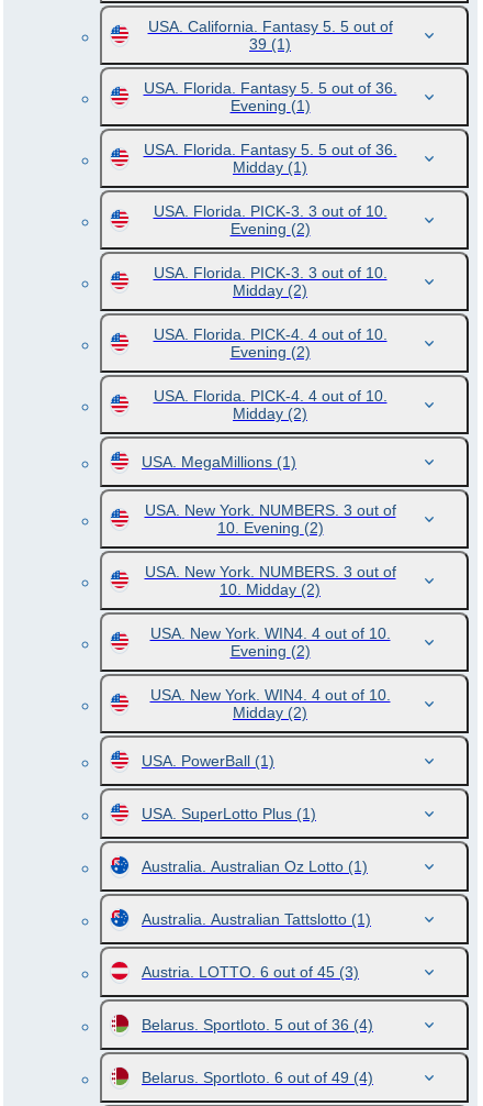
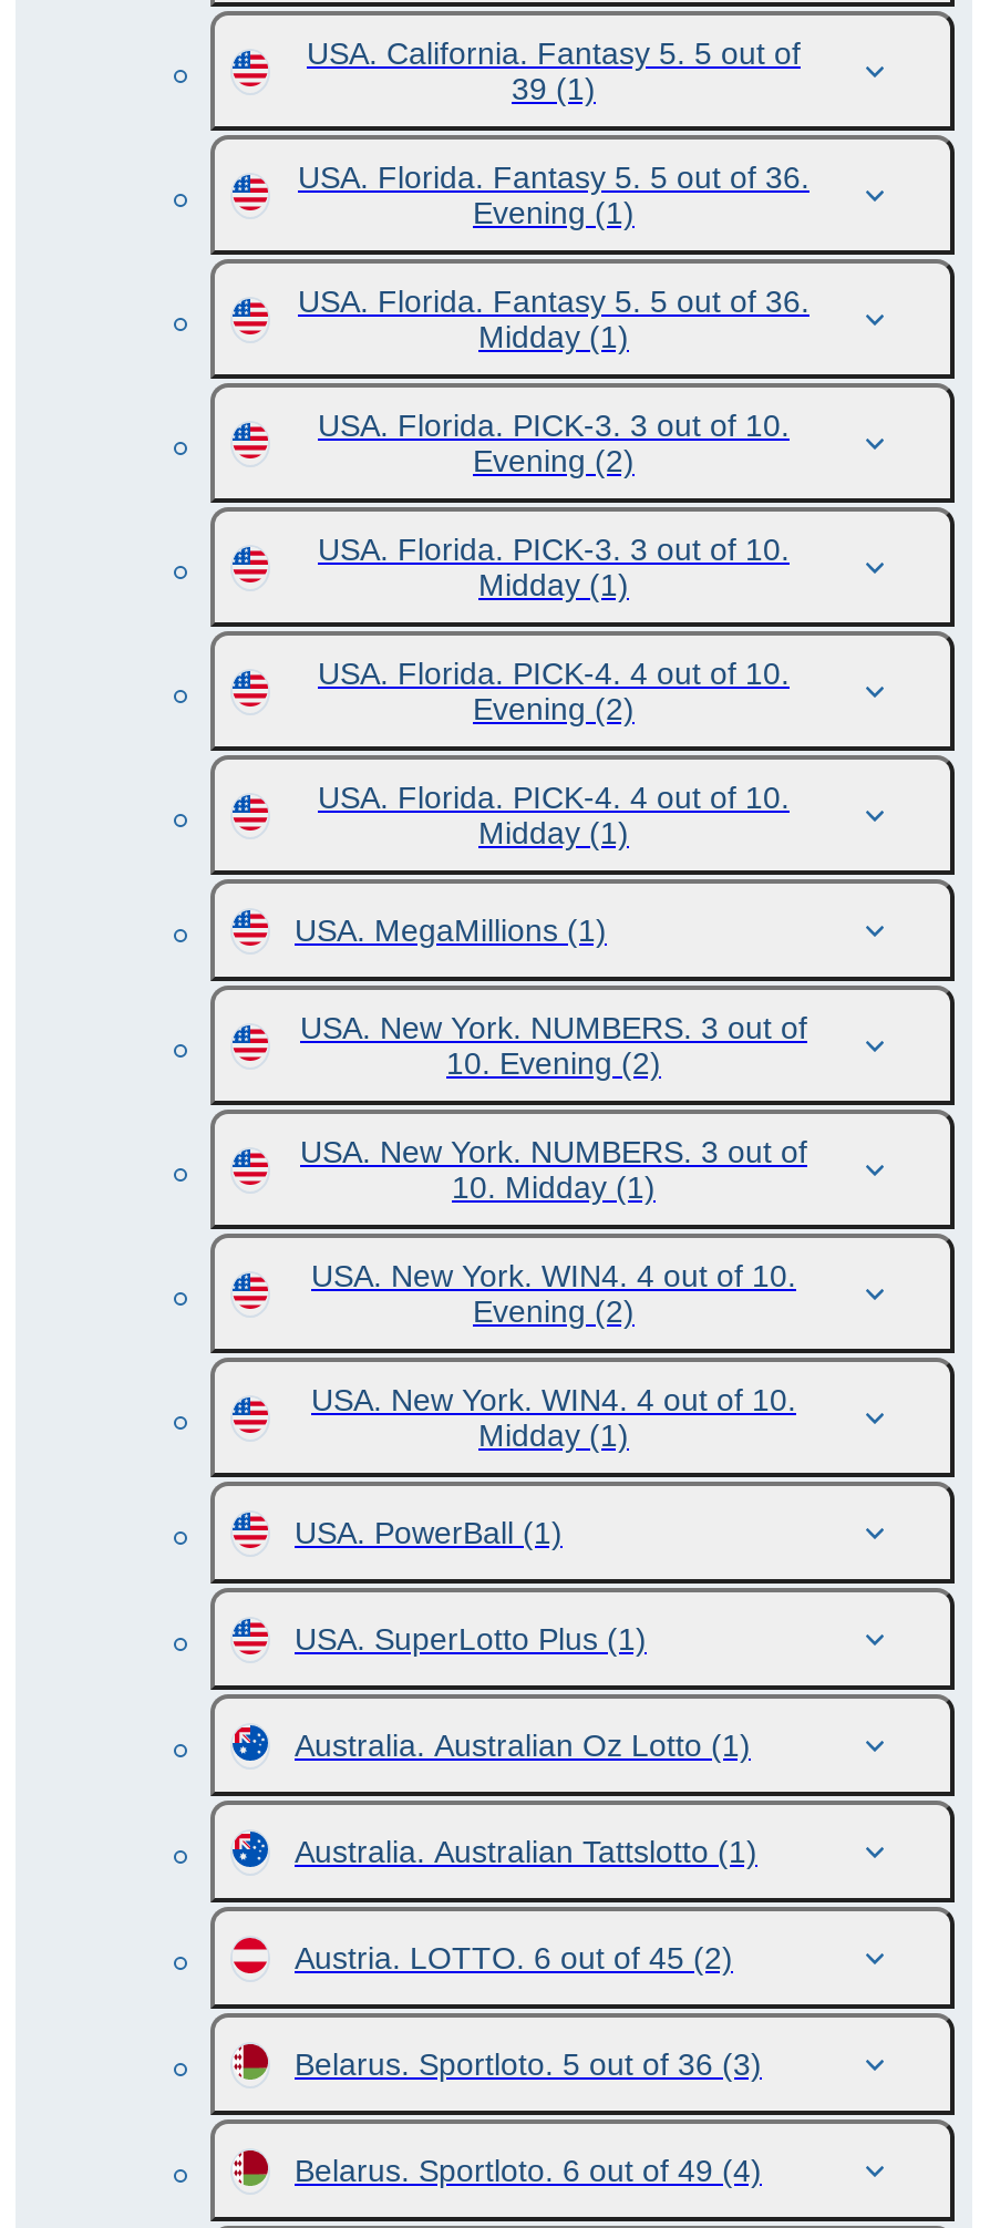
- Midday (2)
+ Midday (1)

- Midday (2)
+ Midday (1)

- 10. Midday (2)
+ 10. Midday (1)

- Midday (2)
+ Midday (1)

- Austria. LOTTO. 6 out of 45 (3)
+ Austria. LOTTO. 6 out of 45 (2)

- Belarus. Sportloto. 5 out of 36 (4)
+ Belarus. Sportloto. 5 out of 36 (3)
